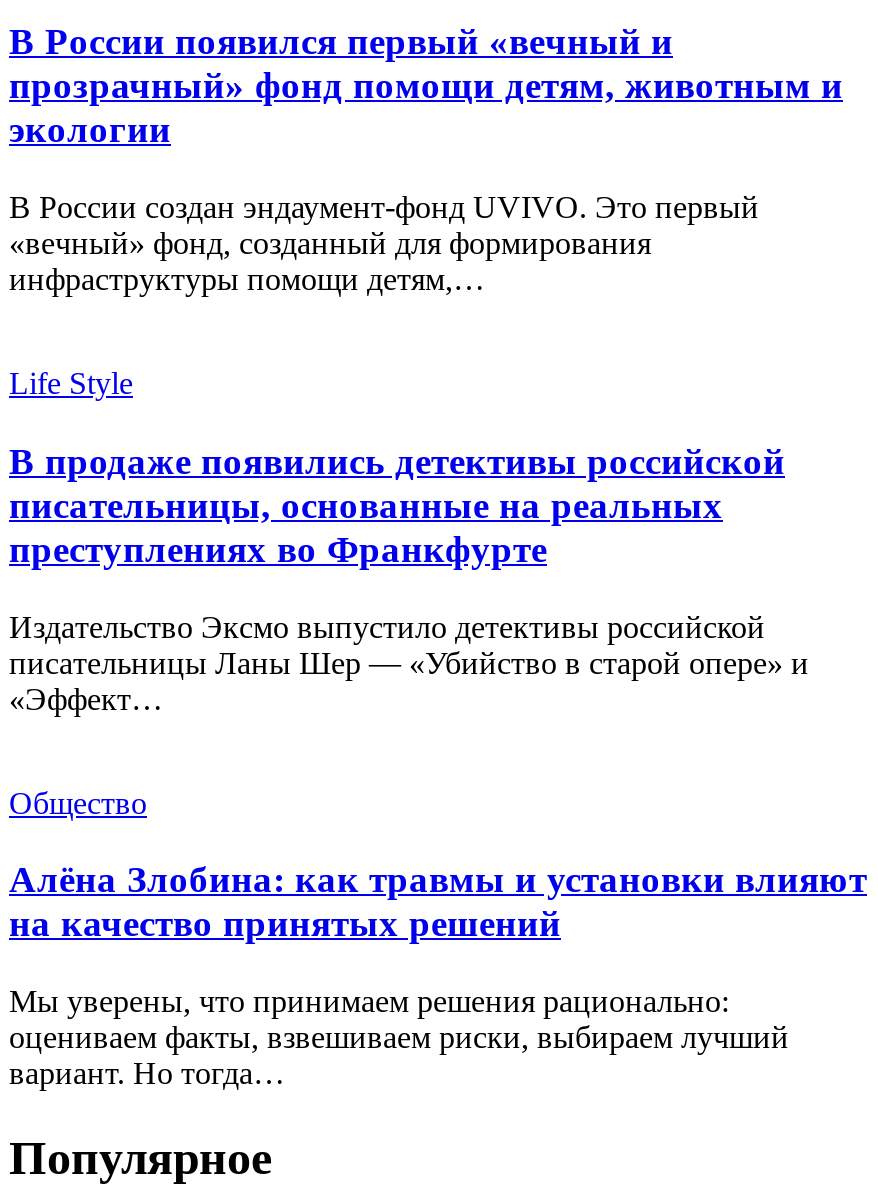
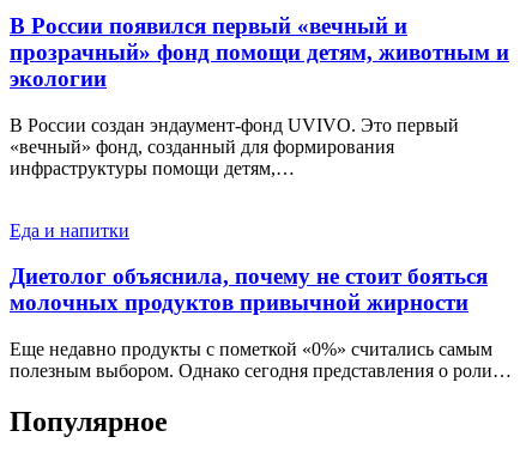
- Life Style
- В продаже появились детективы российской
- писательницы, основанные на реальных
- преступлениях во Франкфурте
- Издательство Эксмо выпустило детективы российской
- писательницы Ланы Шер — «Убийство в старой опере» и
- «Эффект…
- Общество
- Алёна Злобина: как травмы и установки влияют
- на качество принятых решений
- Мы уверены, что принимаем решения рационально:
- оцениваем факты, взвешиваем риски, выбираем лучший
- вариант. Но тогда…
+ Еда и напитки
+ Диетолог объяснила, почему не стоит бояться
+ молочных продуктов привычной жирности
+ Еще недавно продукты с пометкой «0%» считались самым
+ полезным выбором. Однако сегодня представления о роли…
